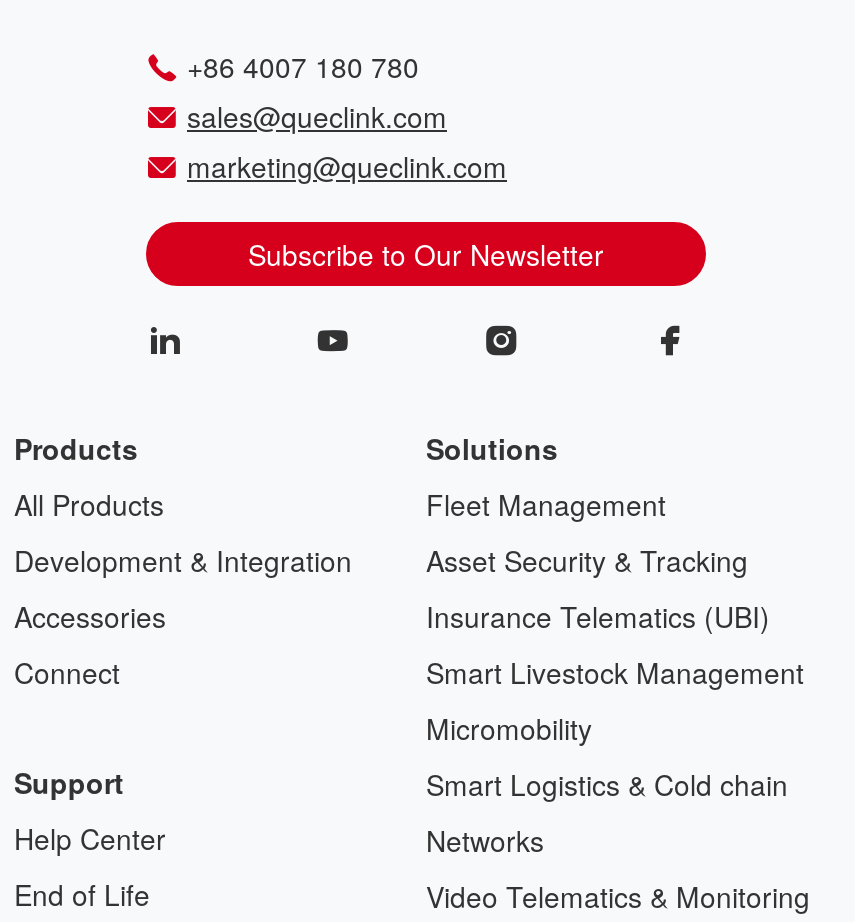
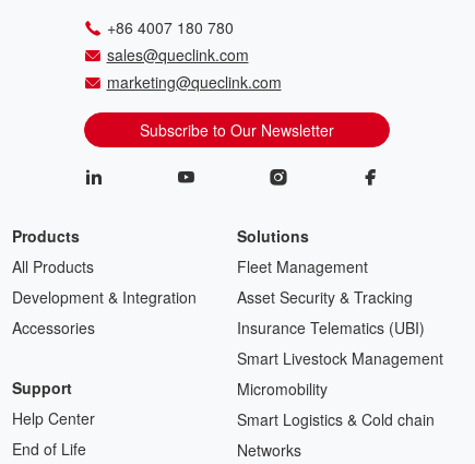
- Connect

- Video Telematics & Monitoring
